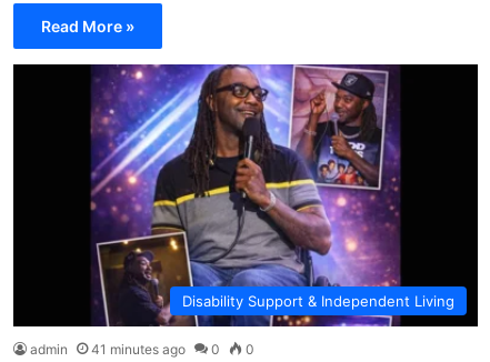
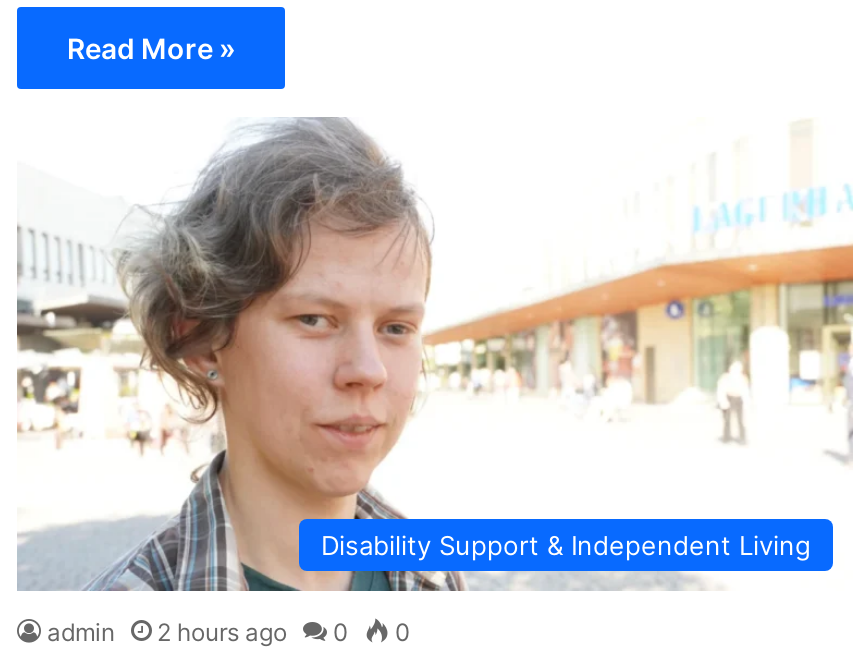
- [image]
- admin 41 minutes ago 0 0
+ [image]
+ admin 2 hours ago 0 0
